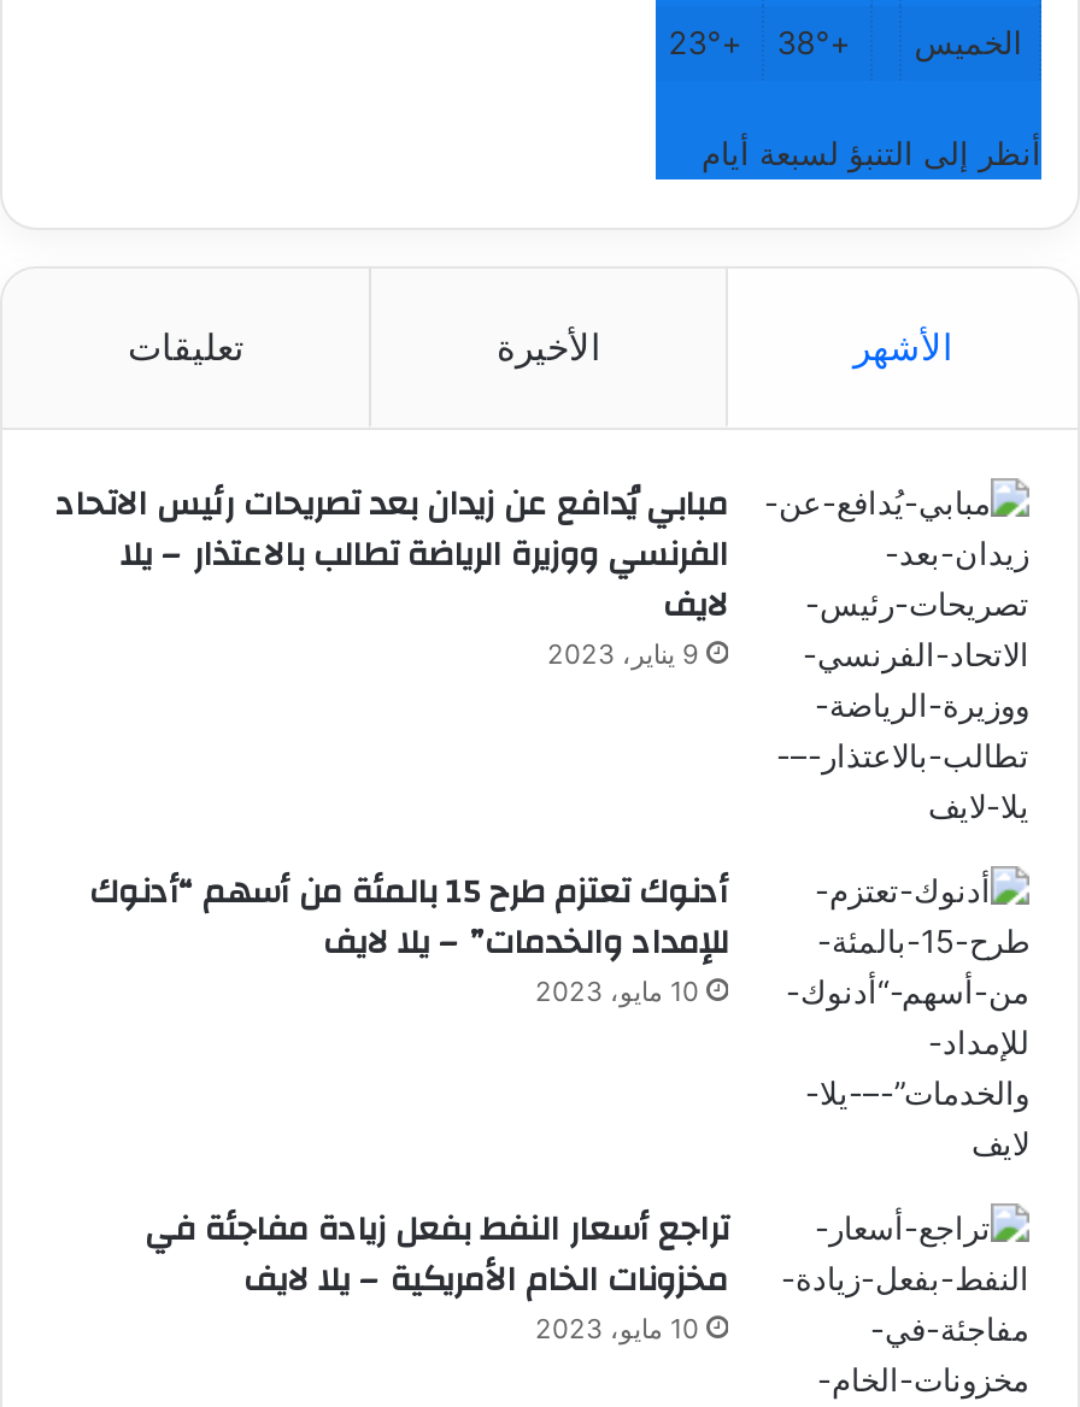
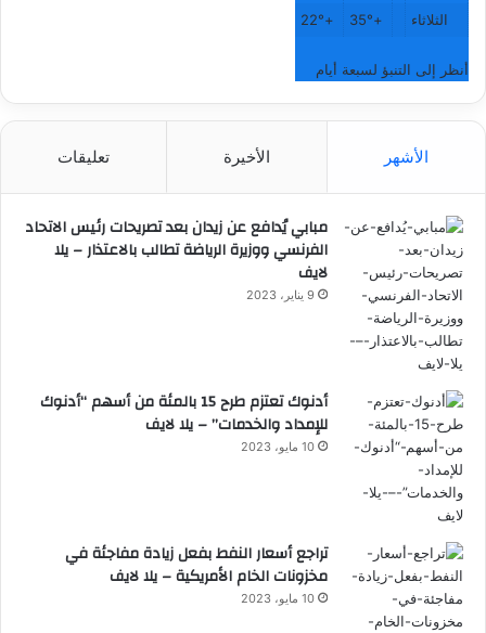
- 23°
+ 22°

- 38°
+ 35°

- الخميس
+ الثلاثاء
